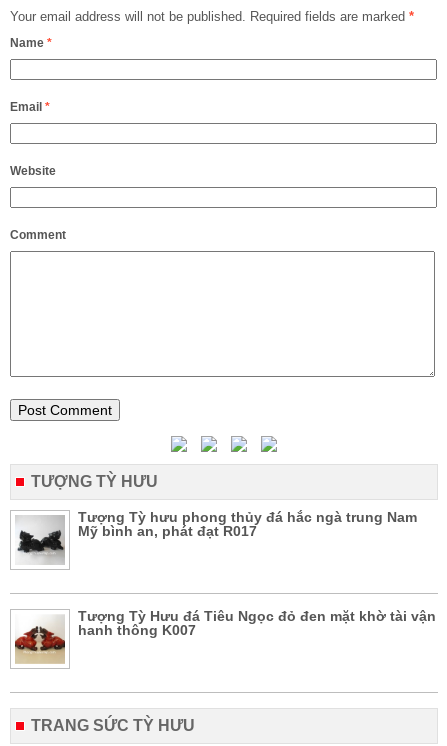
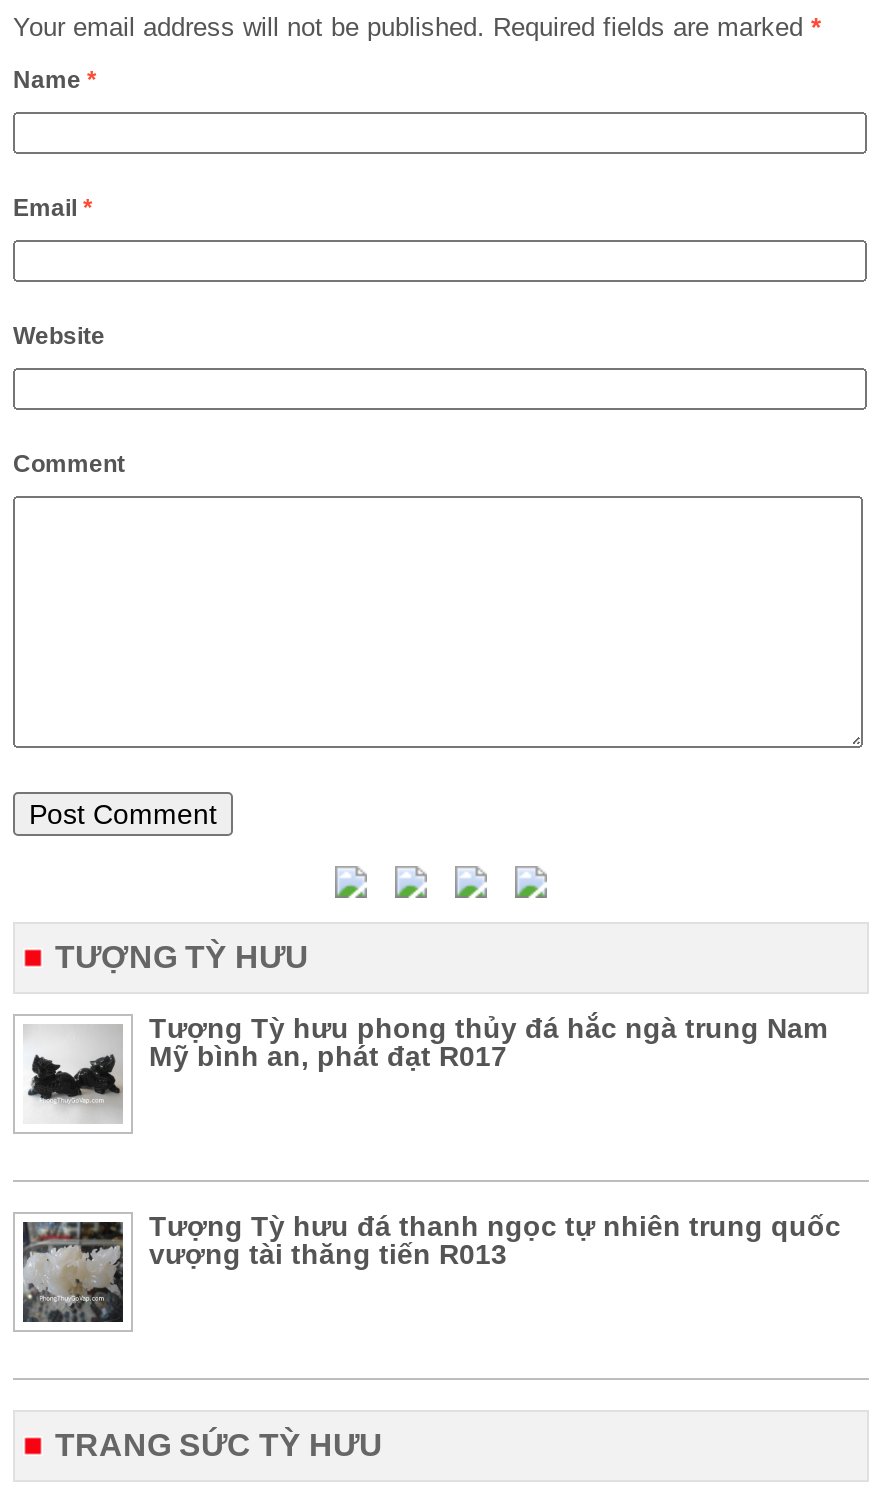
- [image]
- Tượng Tỳ Hưu đá Tiêu Ngọc đỏ đen mặt khờ tài vận
- hanh thông K007
+ [image]
+ Tượng Tỳ hưu đá thanh ngọc tự nhiên trung quốc
+ vượng tài thăng tiến R013
